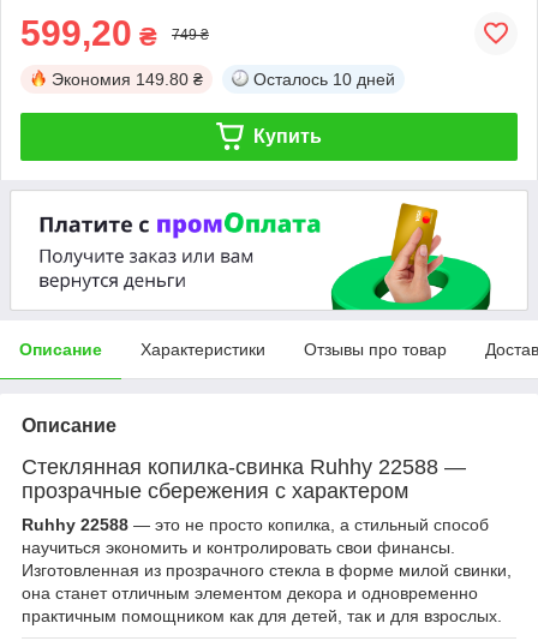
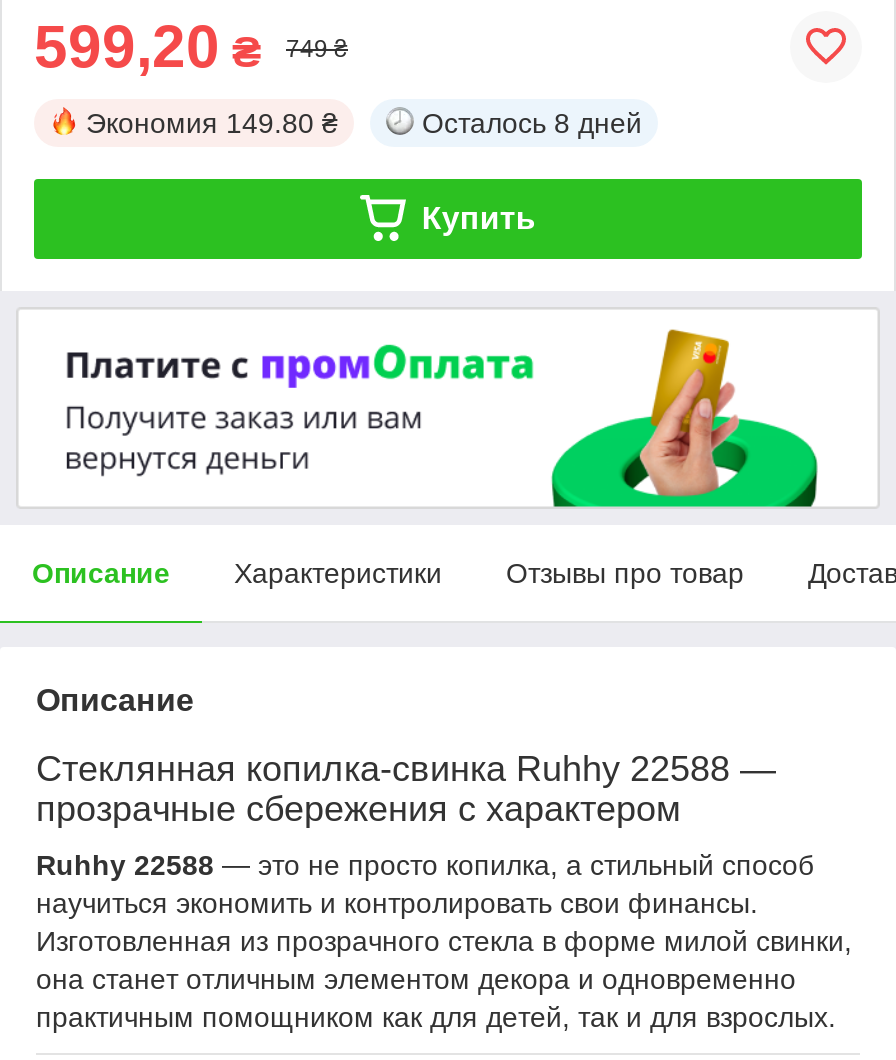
- Осталось 10 дней
+ Осталось 8 дней
